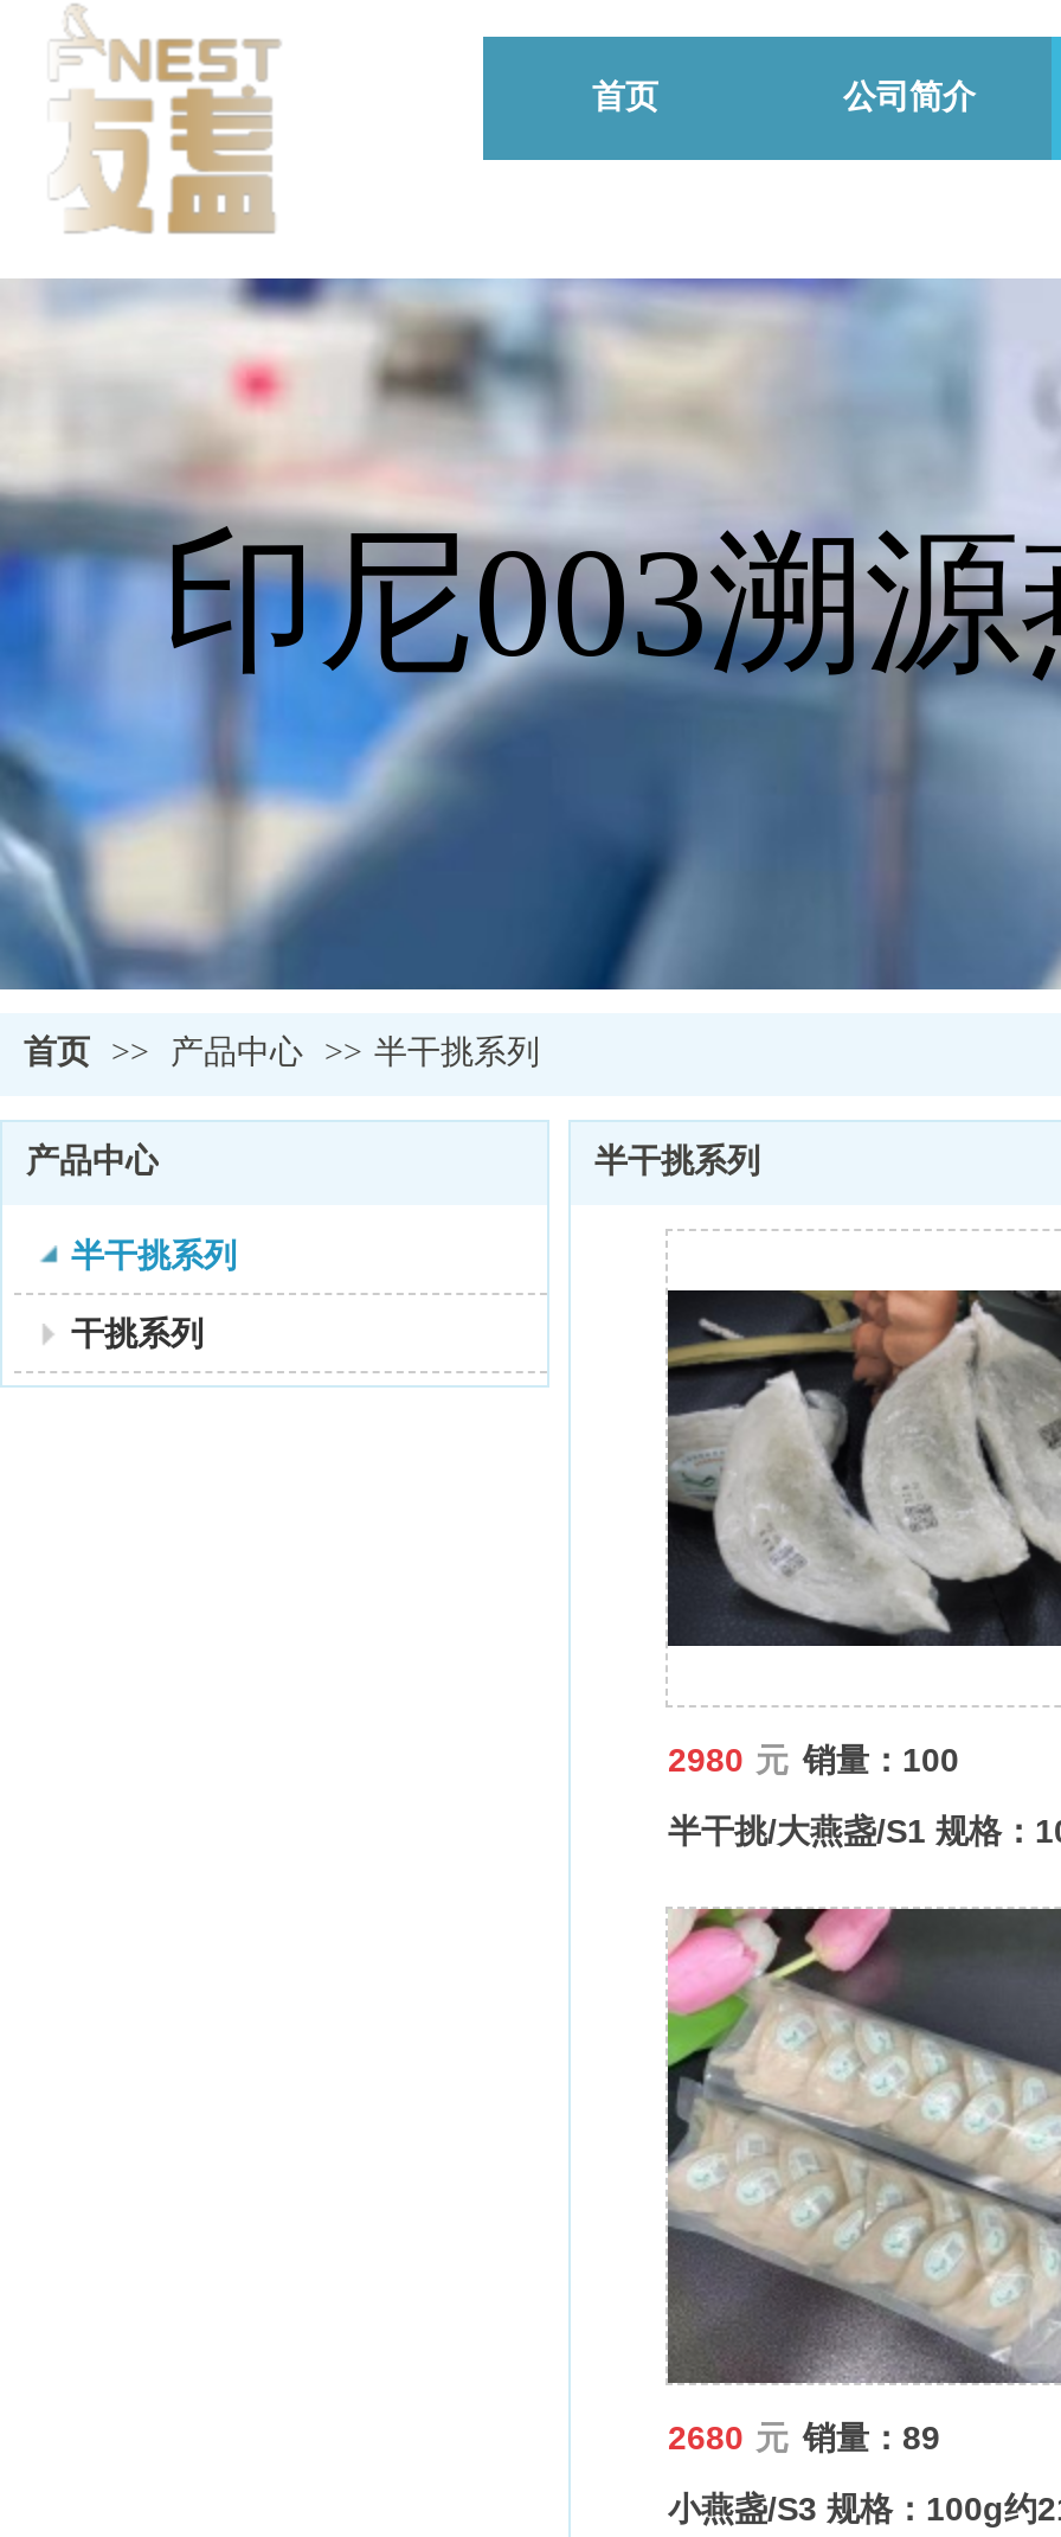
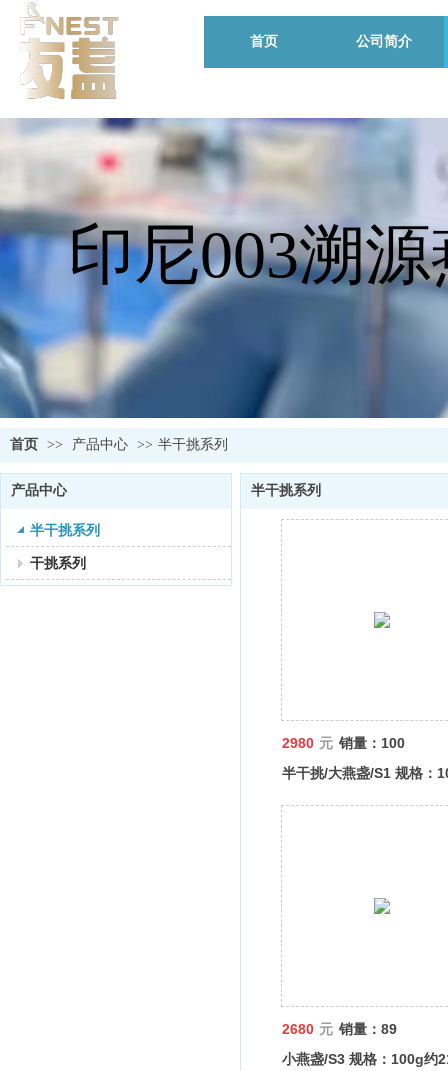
- [image]

- [image]
